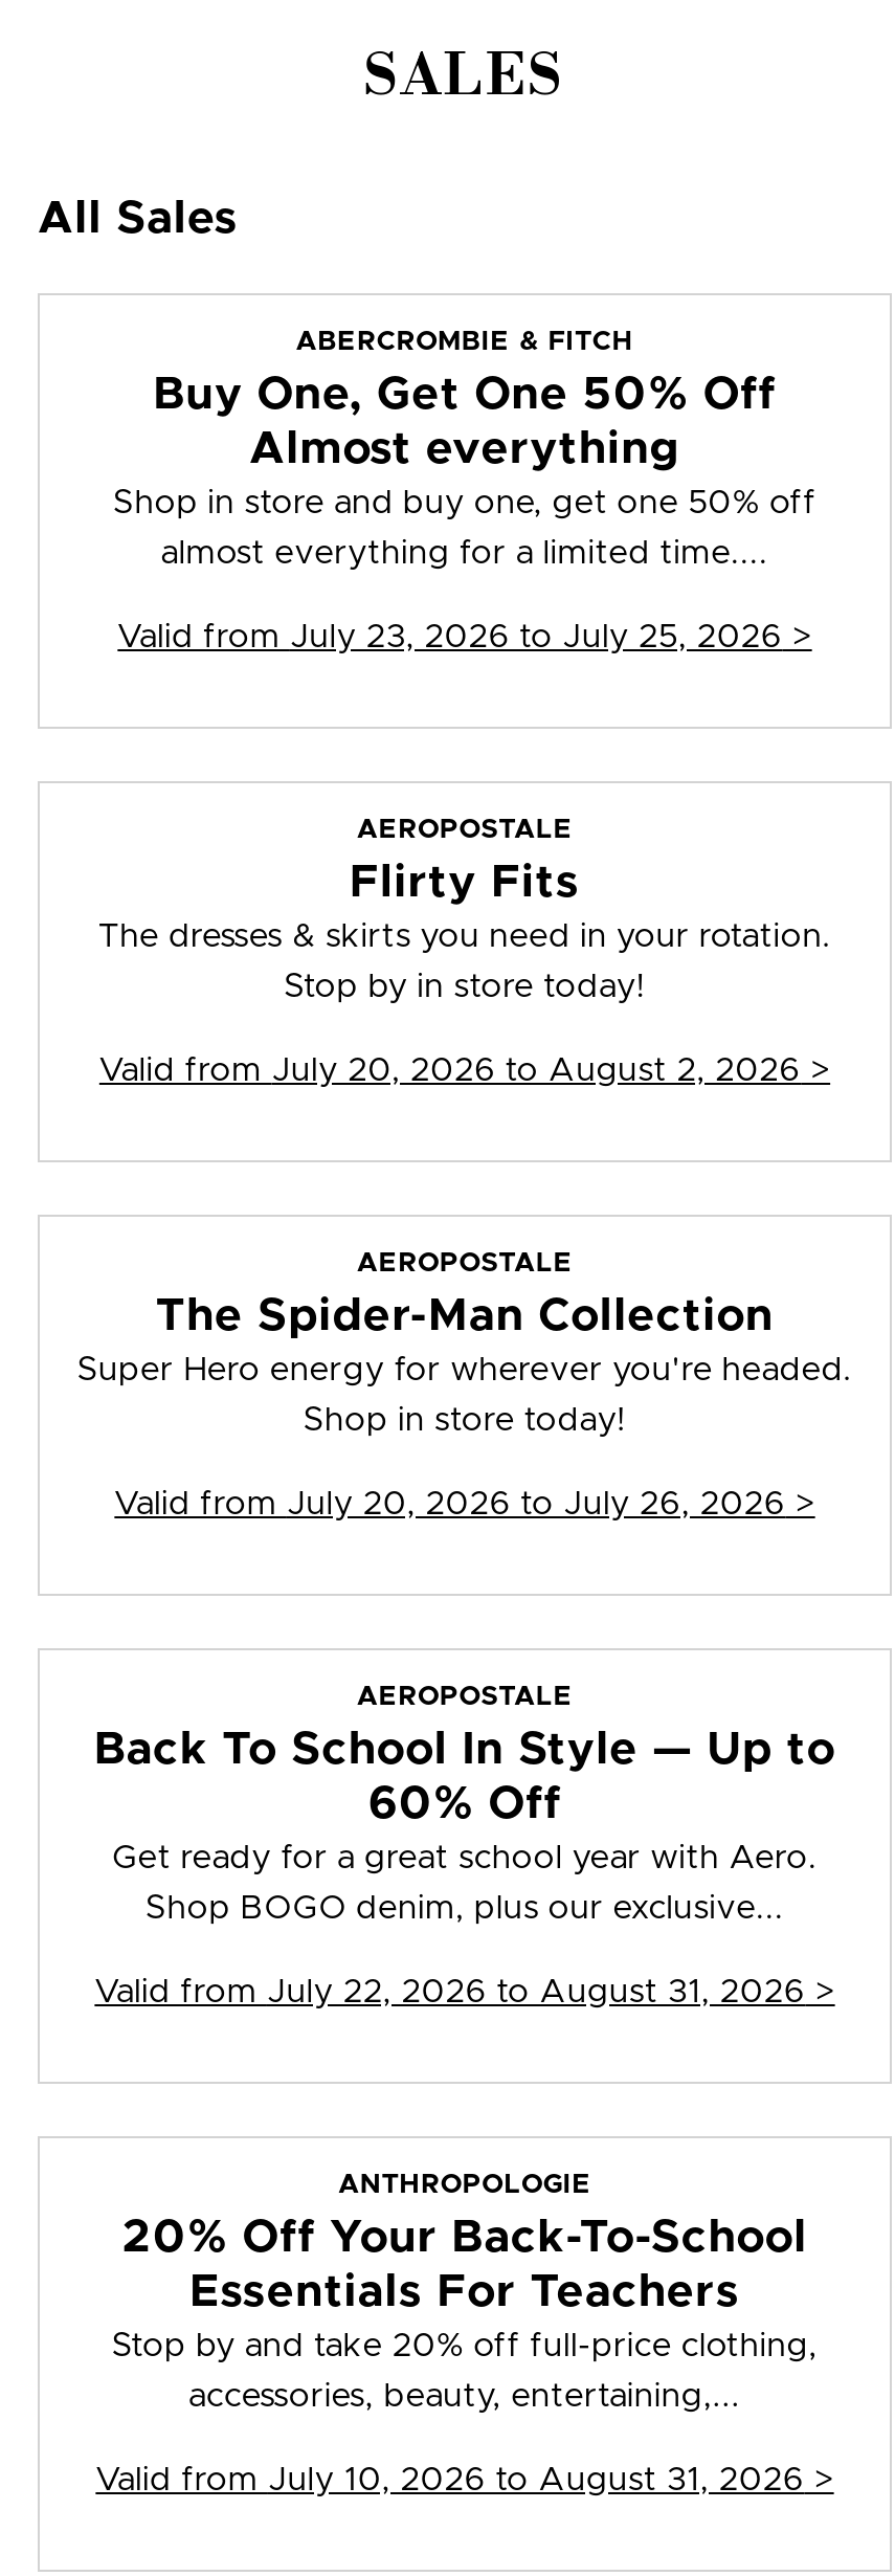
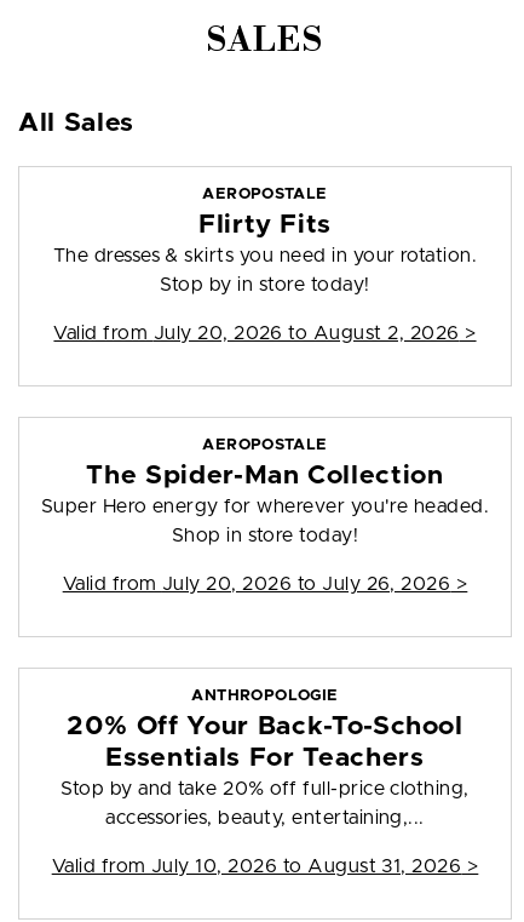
- ABERCROMBIE & FITCH
- Buy One, Get One 50% Off
- Almost everything
- Shop in store and buy one, get one 50% off
- almost everything for a limited time....
- Valid from July 23, 2026 to July 25, 2026 >

- AEROPOSTALE
- Back To School In Style — Up to
- 60% Off
- Get ready for a great school year with Aero.
- Shop BOGO denim, plus our exclusive...
- Valid from July 22, 2026 to August 31, 2026 >
